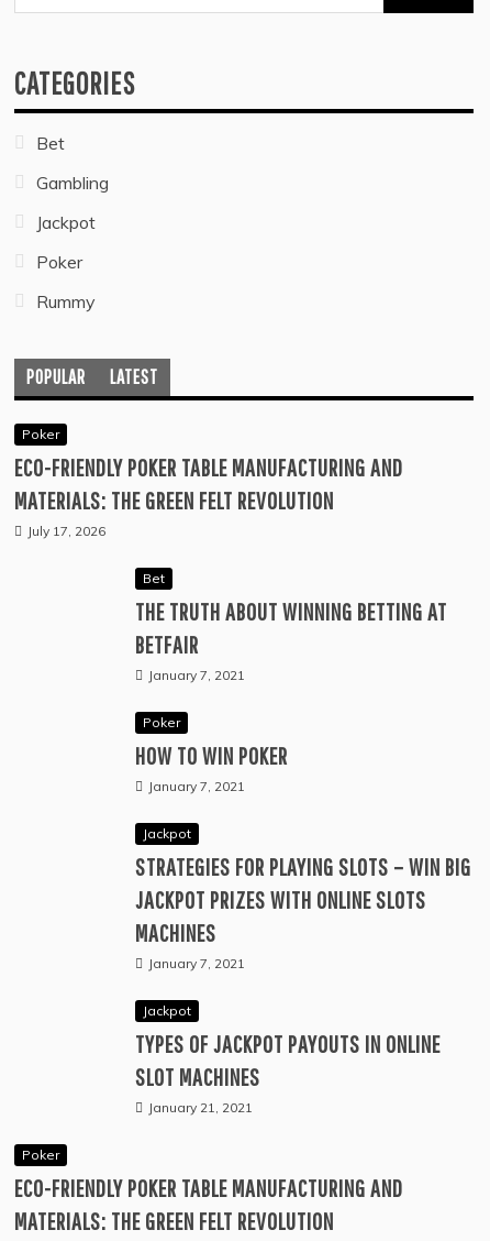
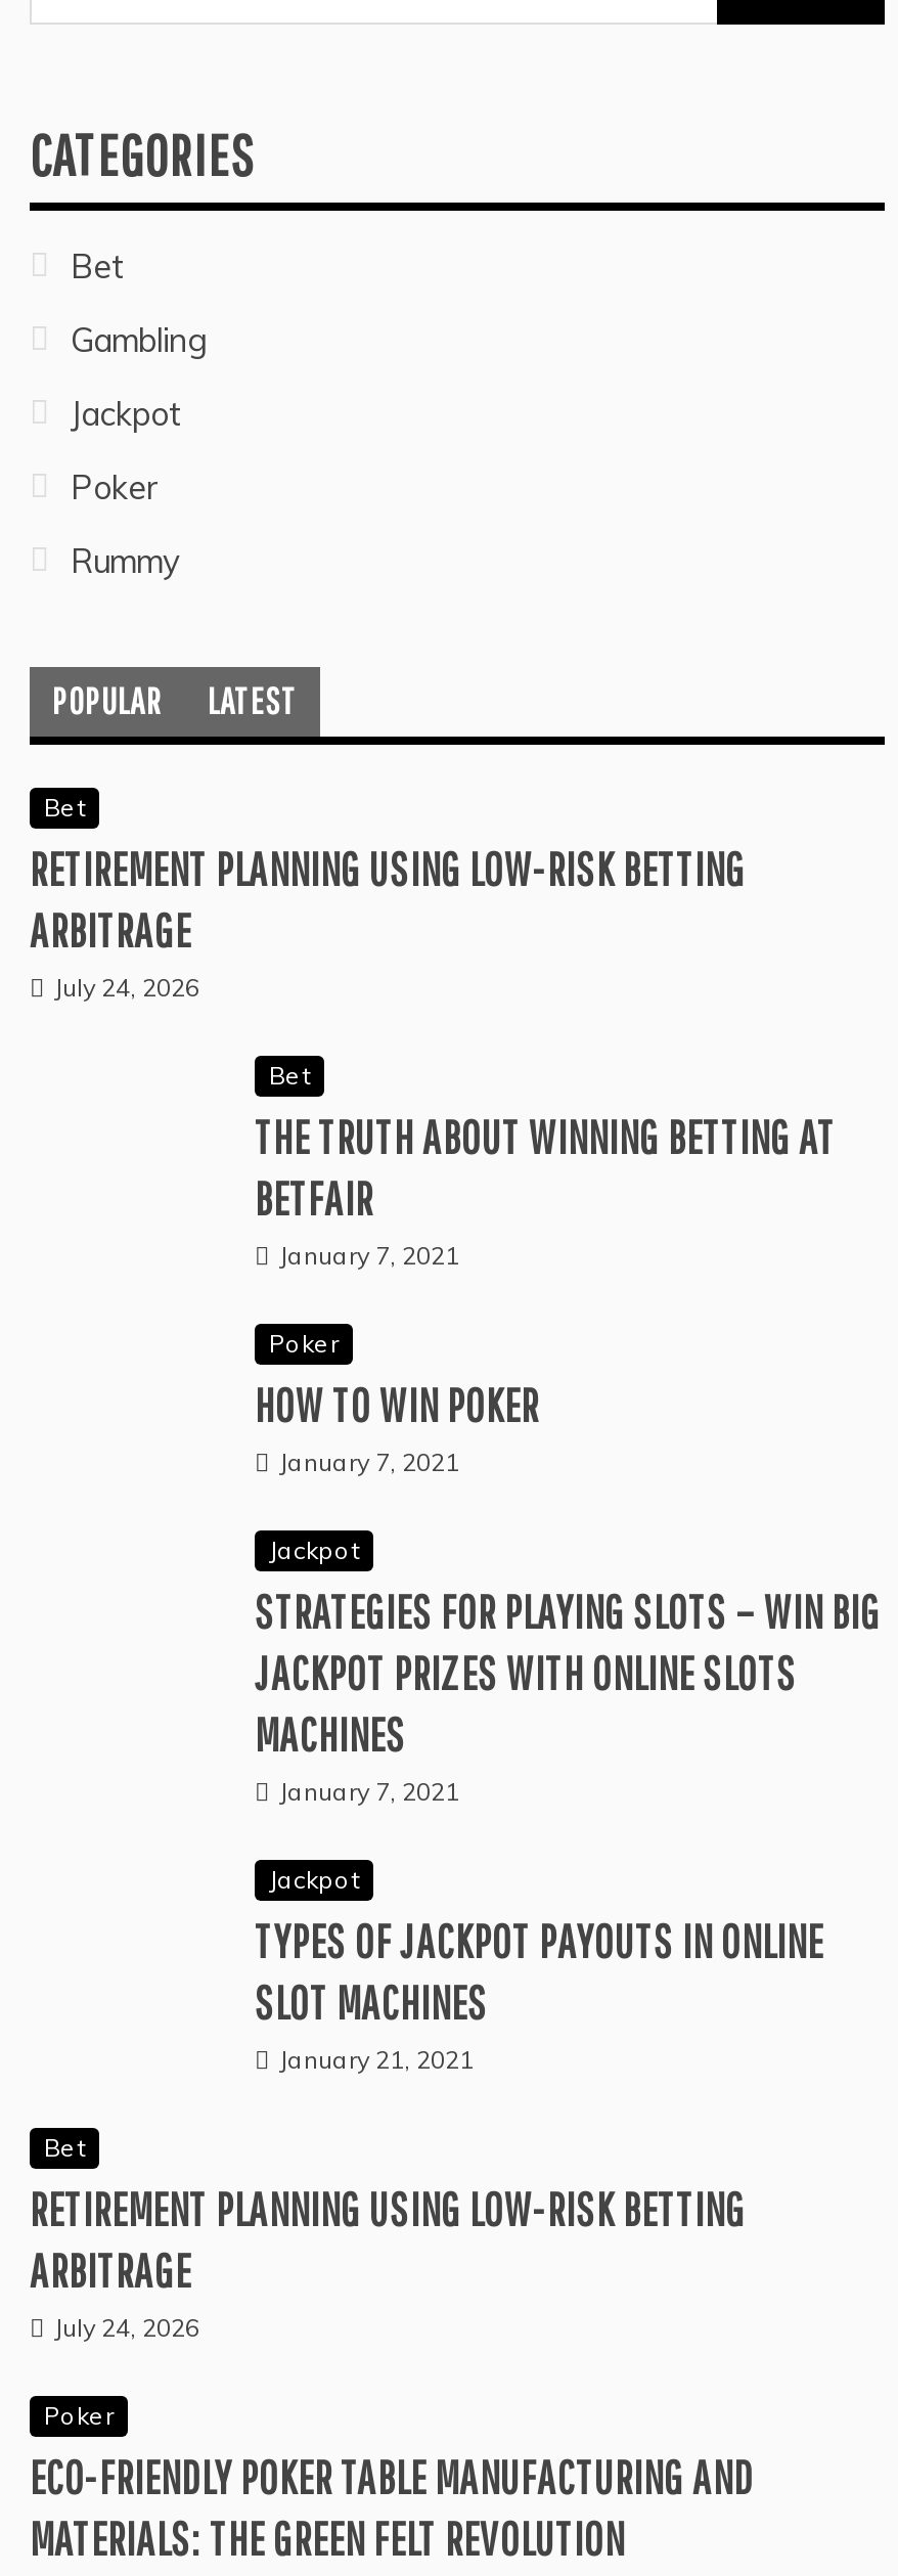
- Poker
- ECO-FRIENDLY POKER TABLE MANUFACTURING AND
- MATERIALS: THE GREEN FELT REVOLUTION
- July 17, 2026
+ Bet
+ RETIREMENT PLANNING USING LOW-RISK BETTING
+ ARBITRAGE
+ July 24, 2026

+ Bet
+ RETIREMENT PLANNING USING LOW-RISK BETTING
+ ARBITRAGE
+ July 24, 2026
